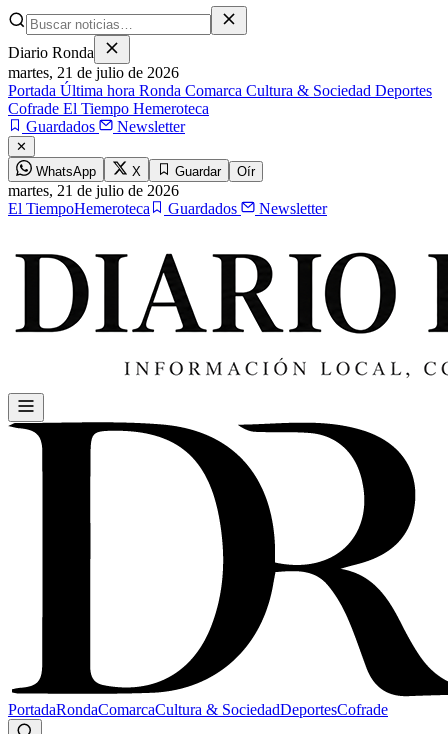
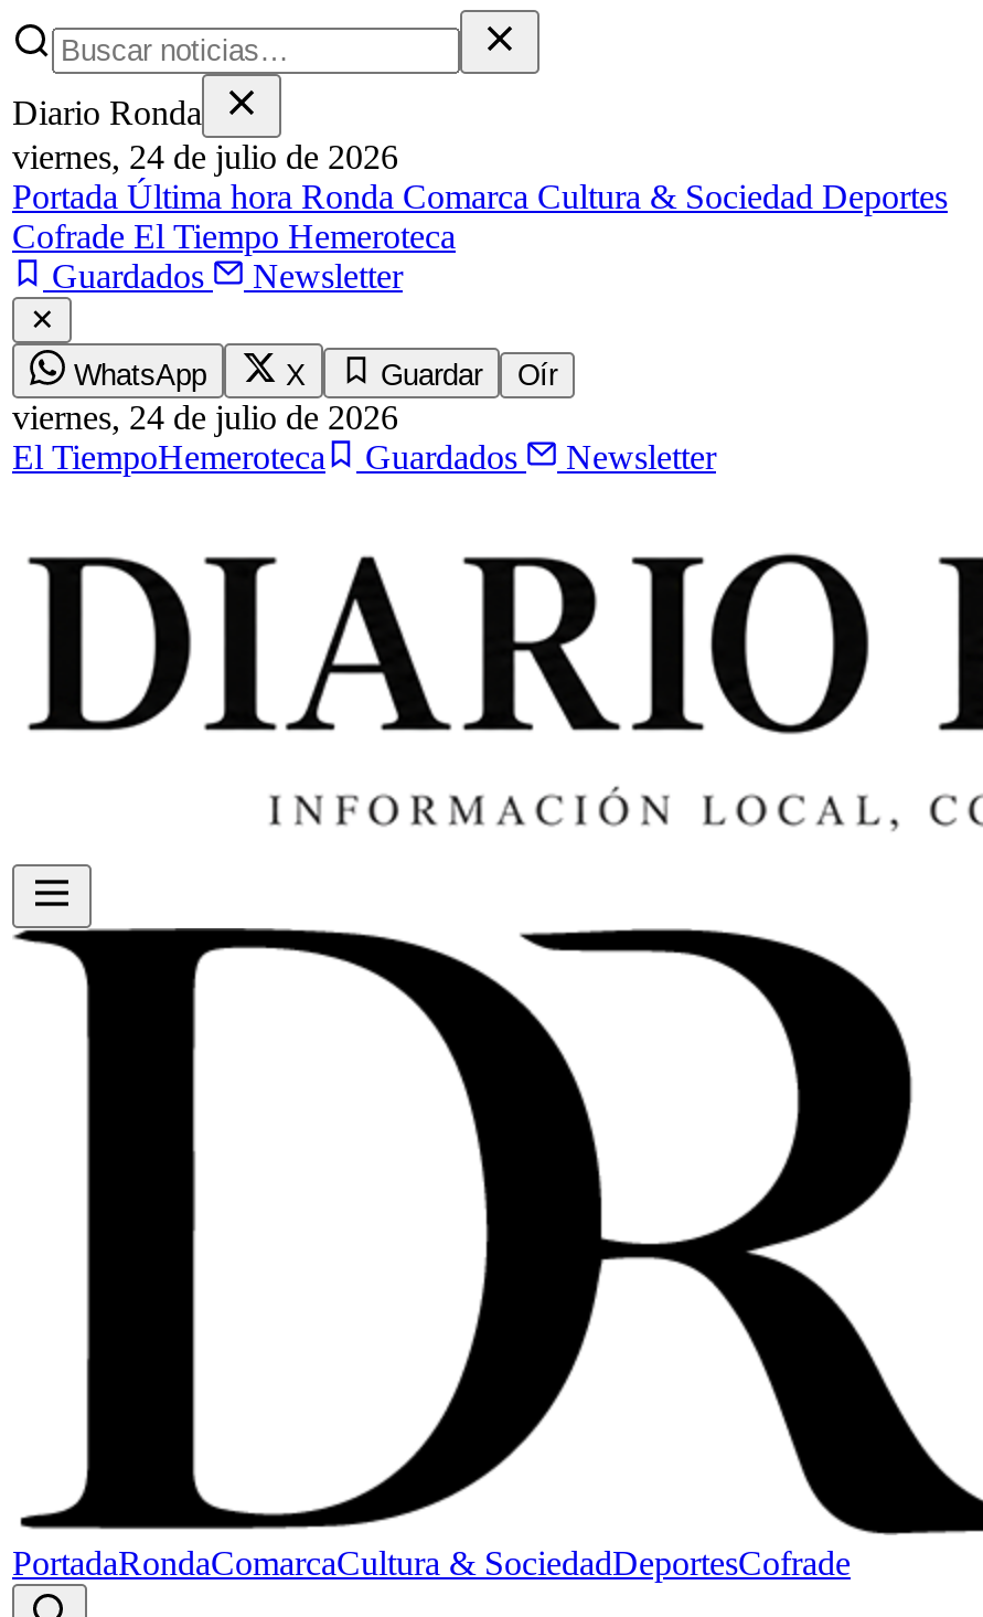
- martes, 21 de julio de 2026
+ viernes, 24 de julio de 2026

- martes,21 de julio de 2026
+ viernes,24 de julio de 2026
